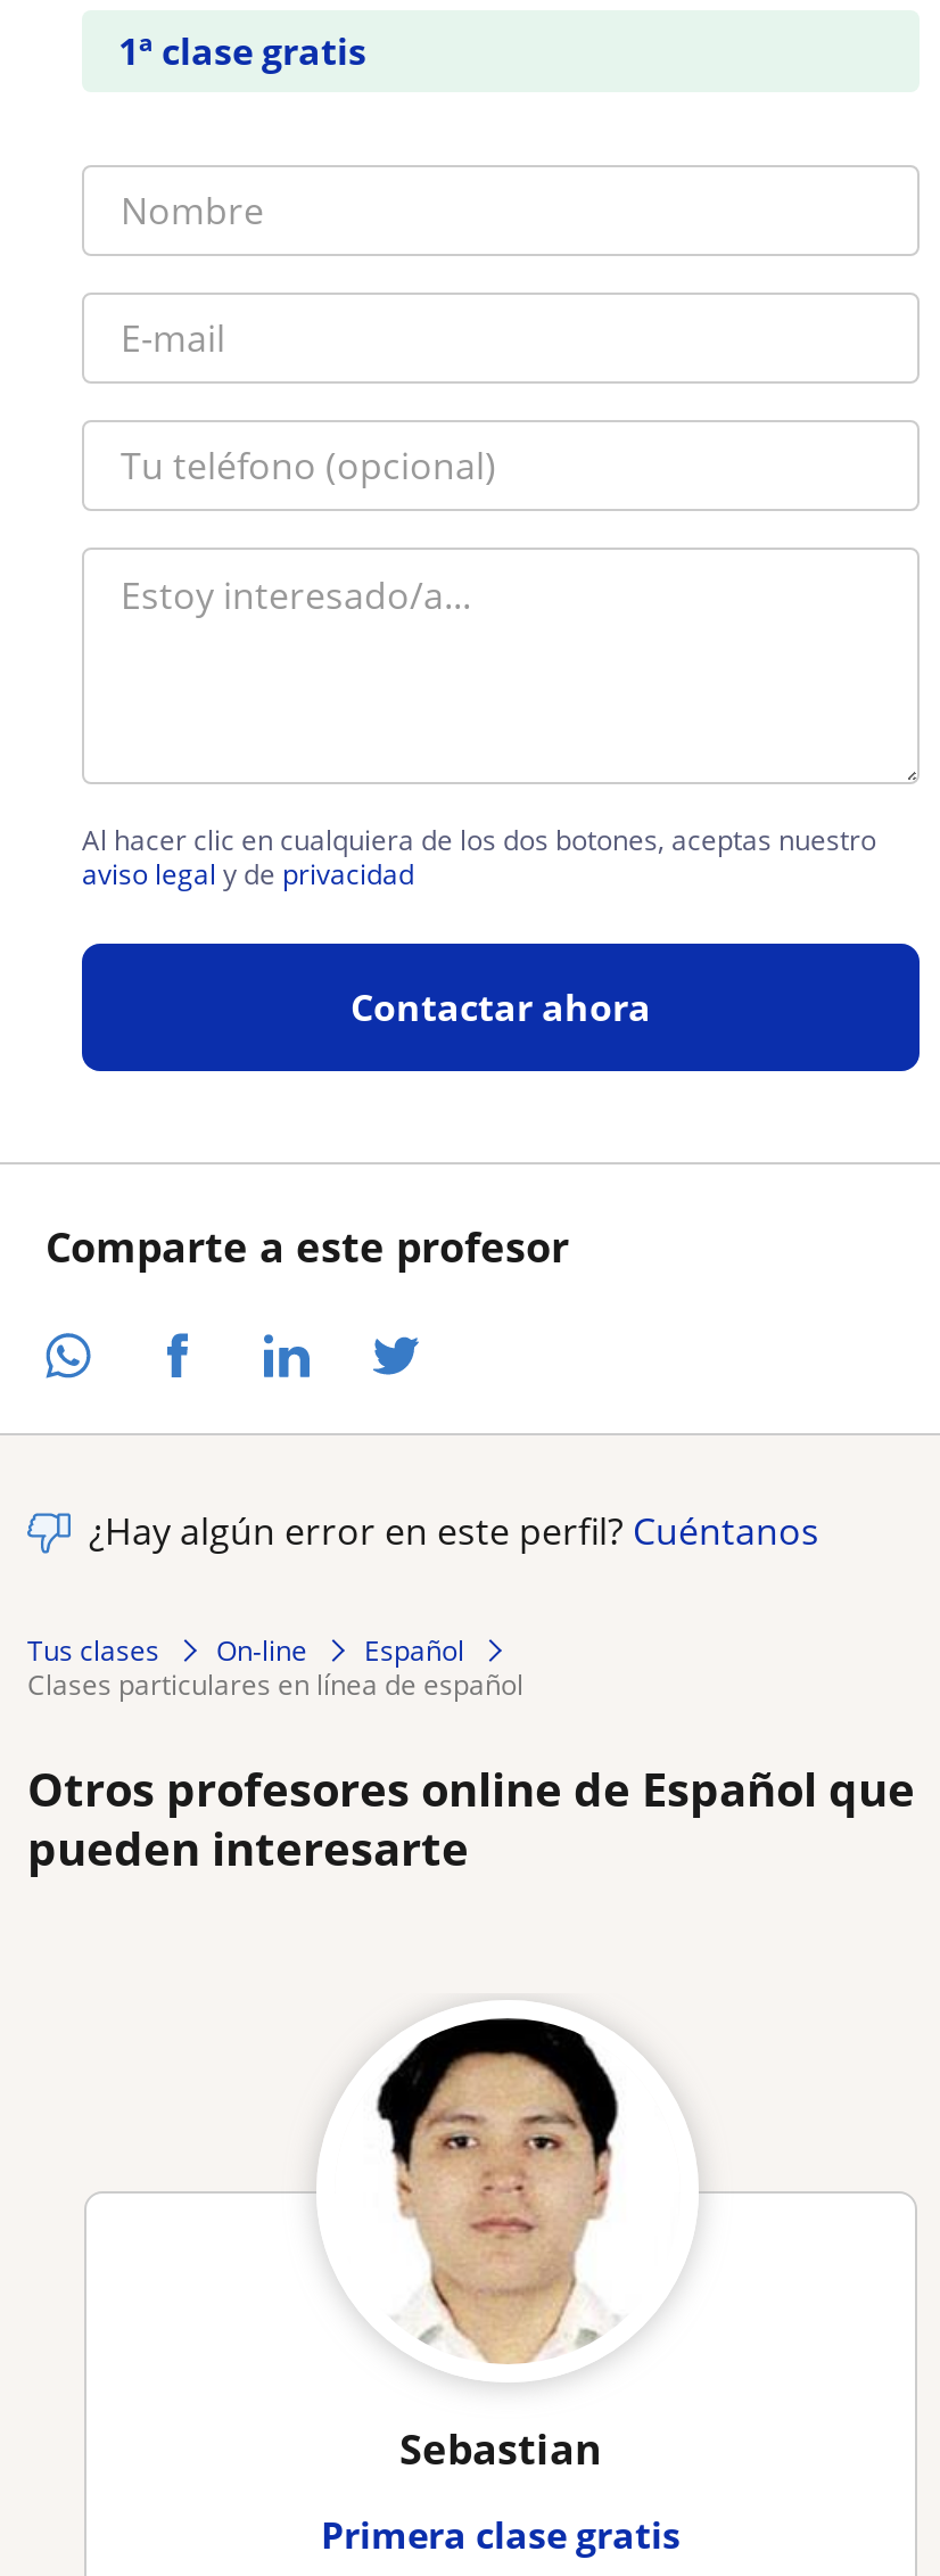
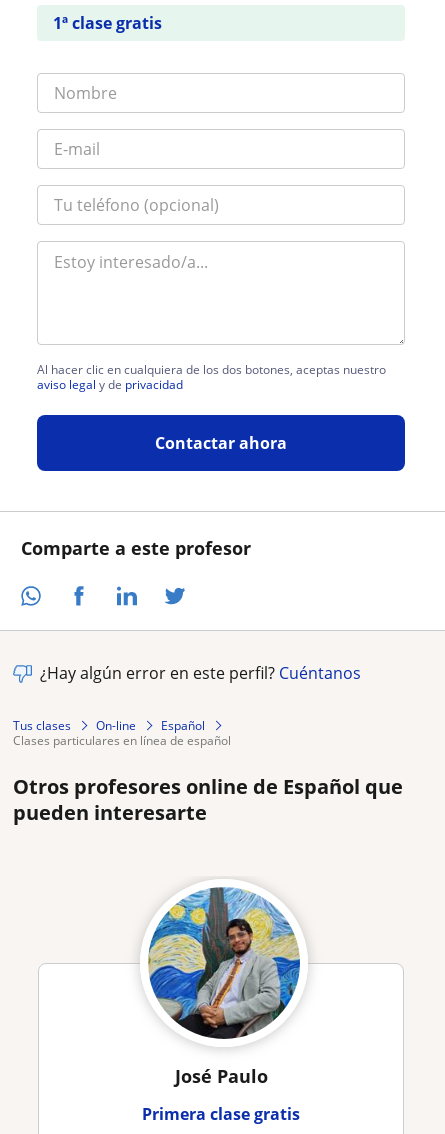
- [image]
- Sebastian
+ [image]
+ José Paulo
